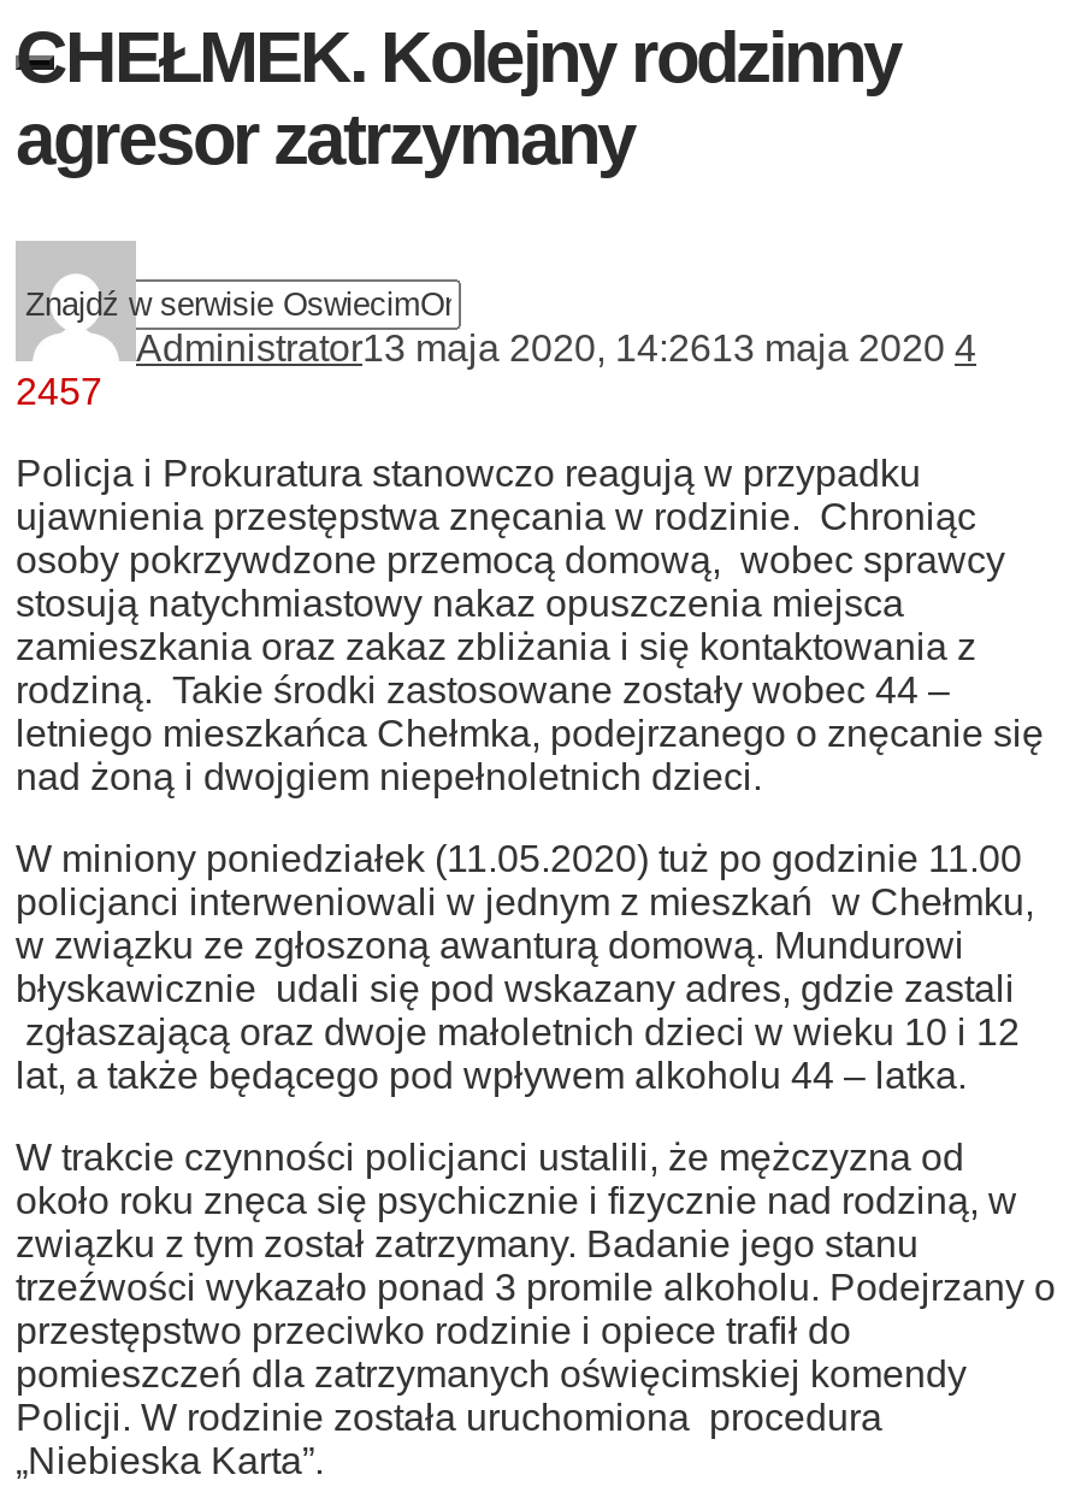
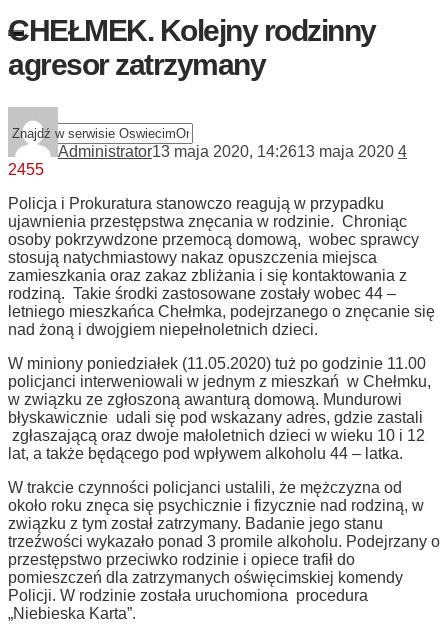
- 2457
+ 2455
